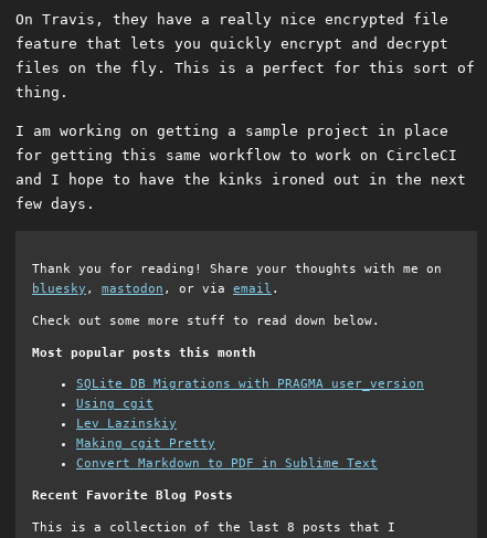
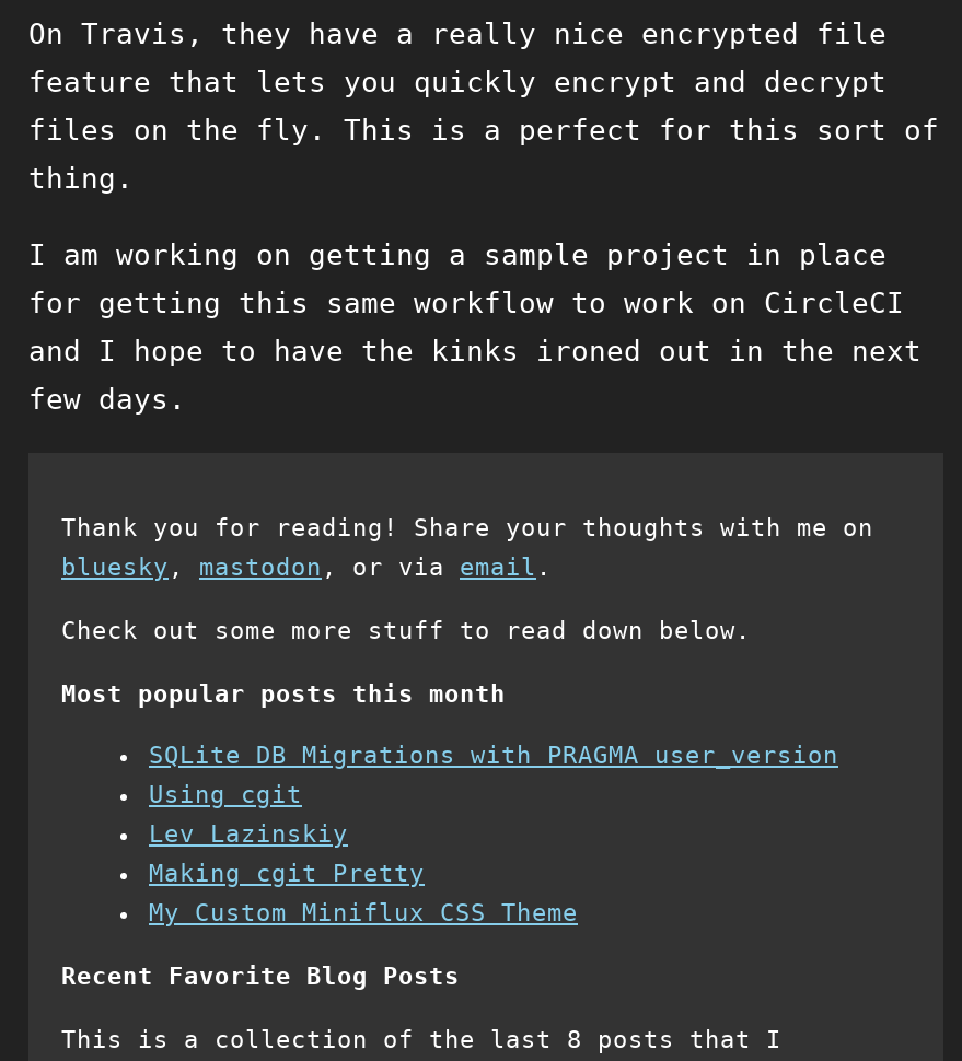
- Convert Markdown to PDF in Sublime Text
+ My Custom Miniflux CSS Theme
